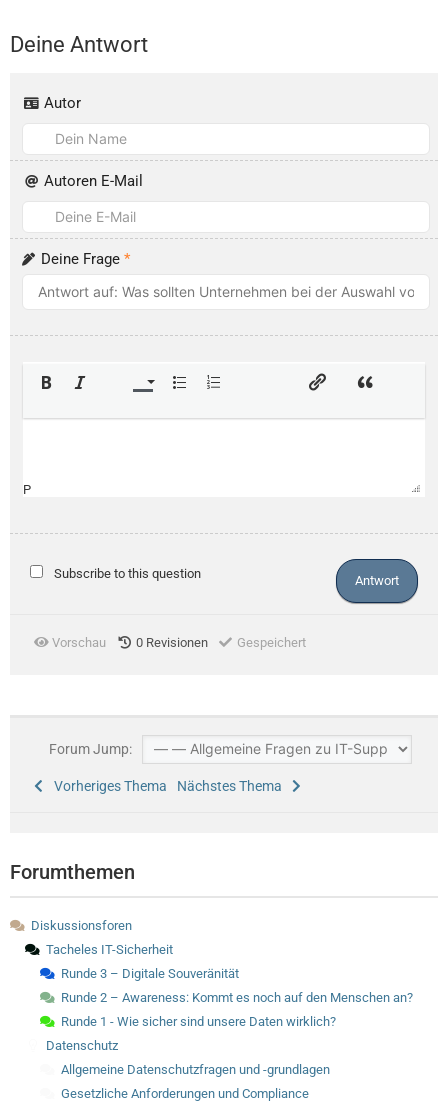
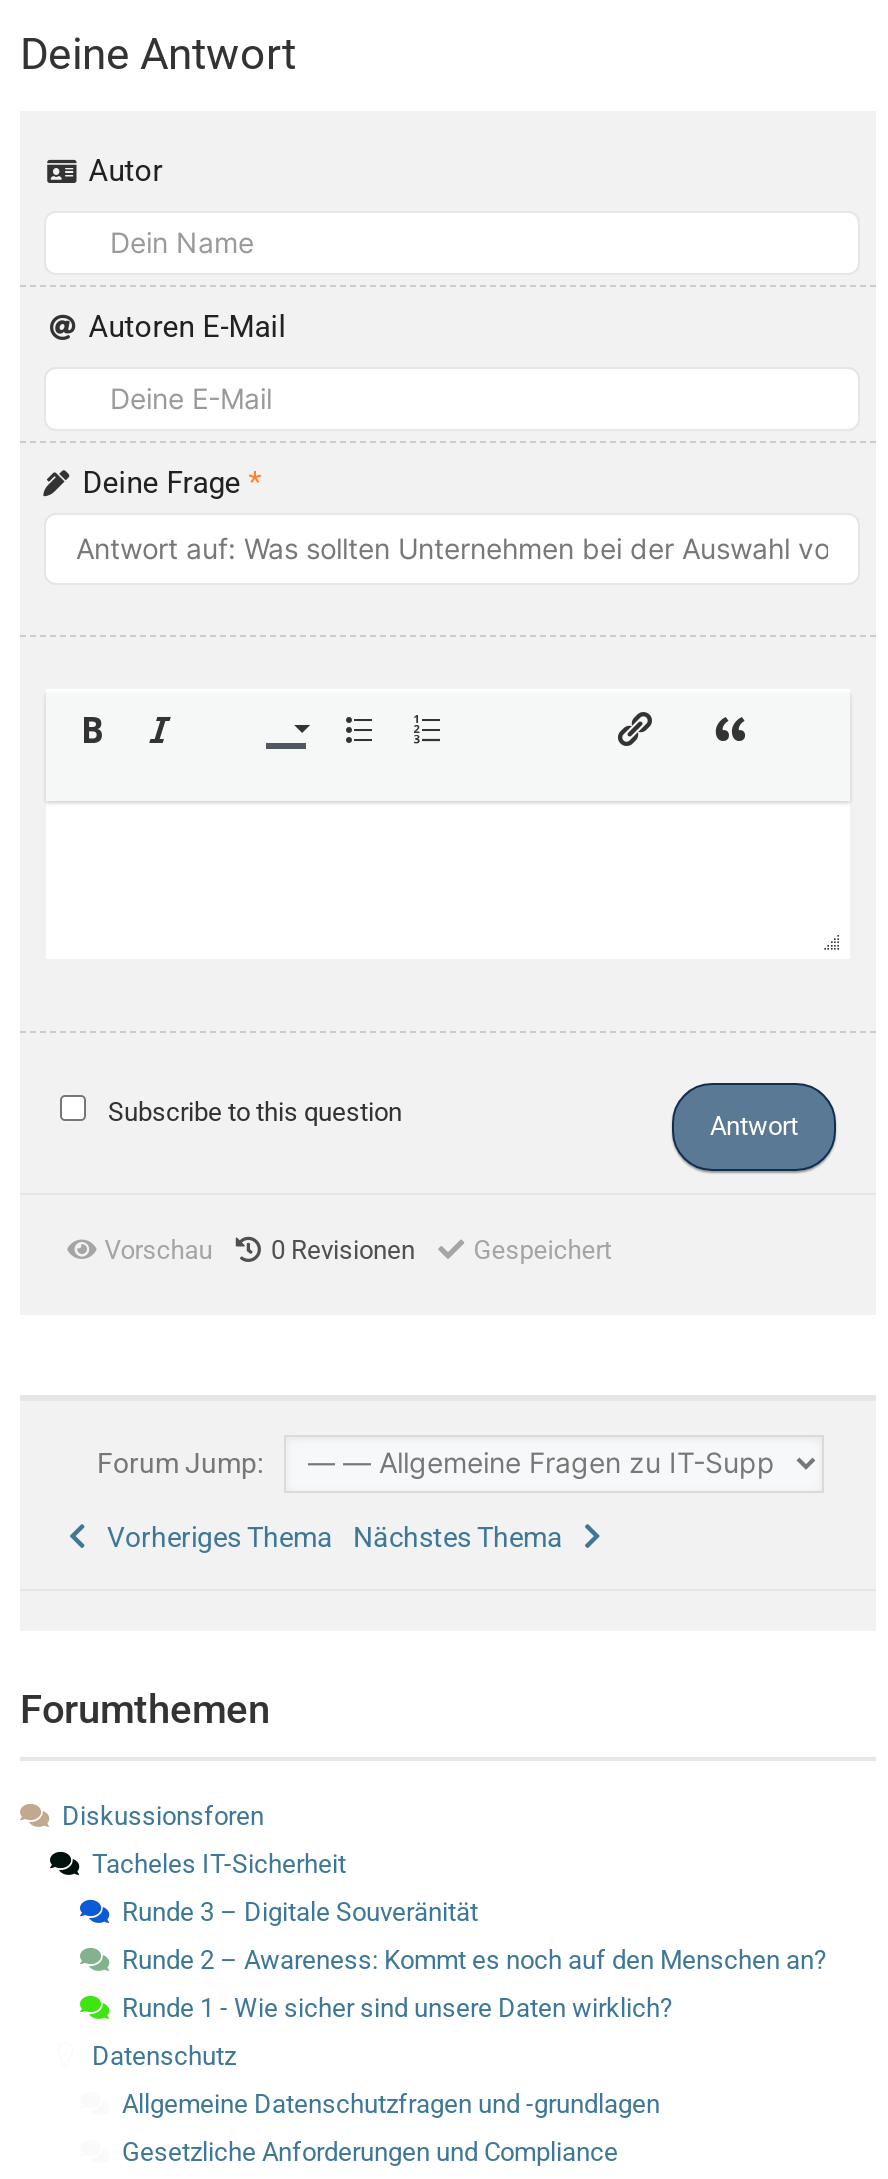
- P
